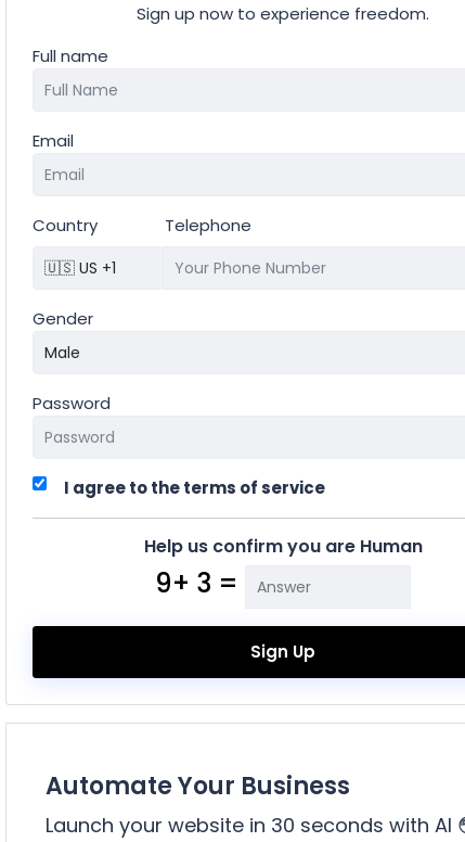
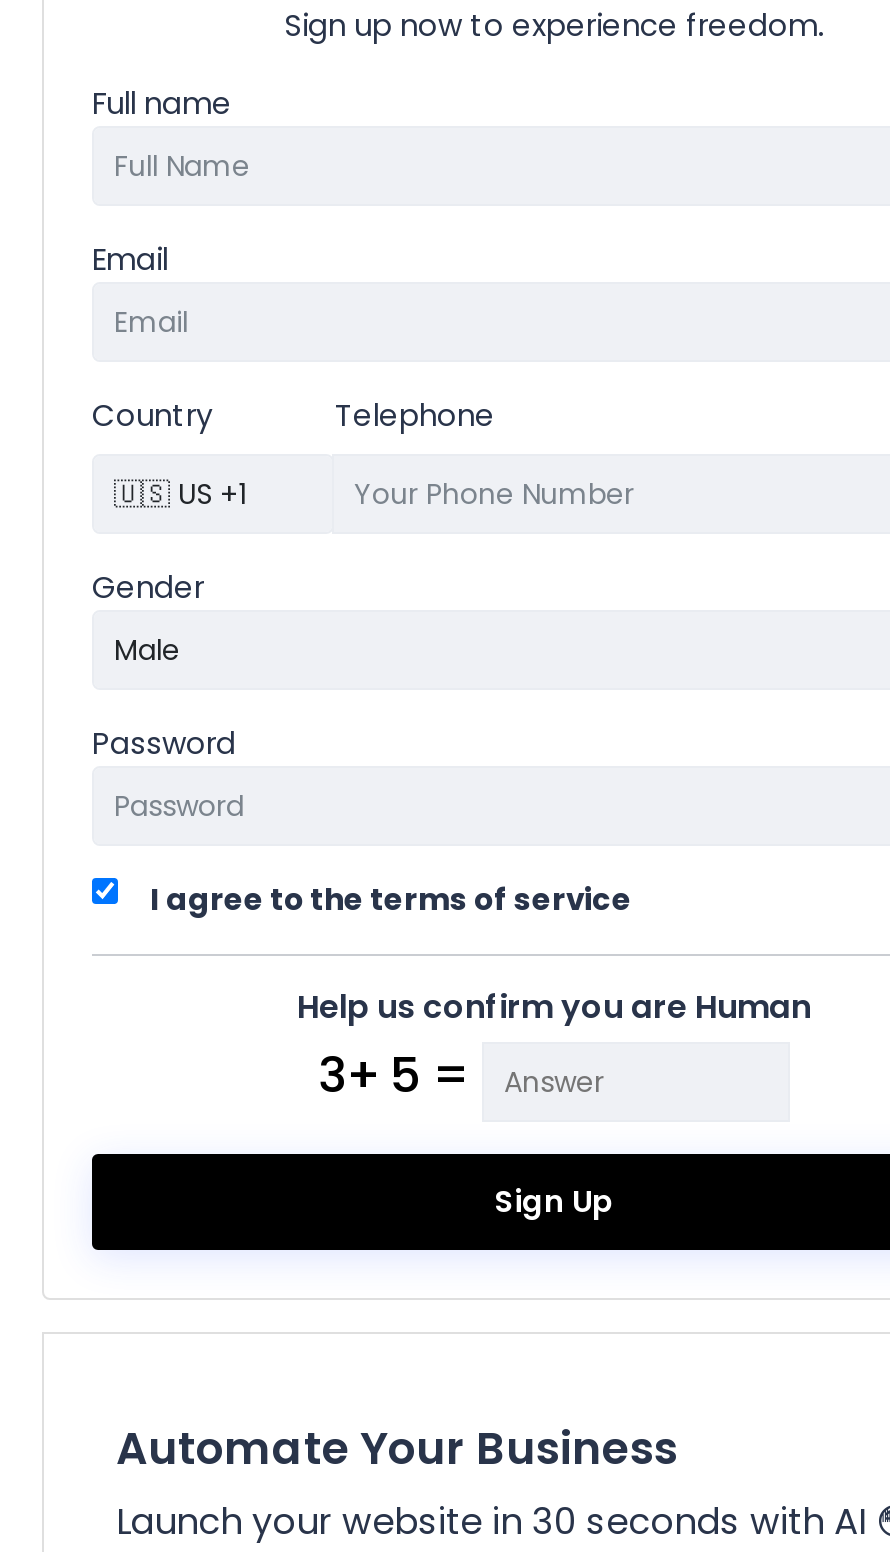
- 9+ 3 =
+ 3+ 5 =
